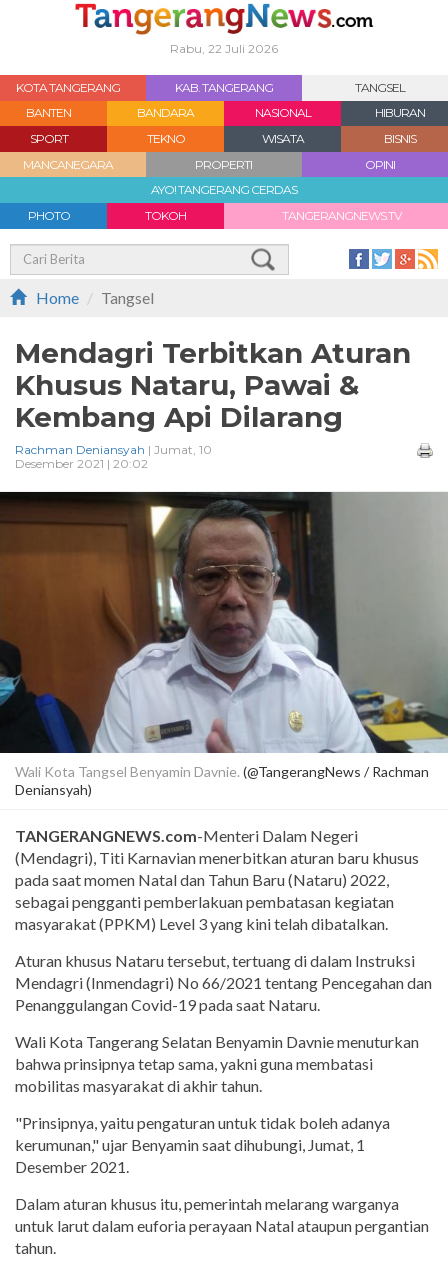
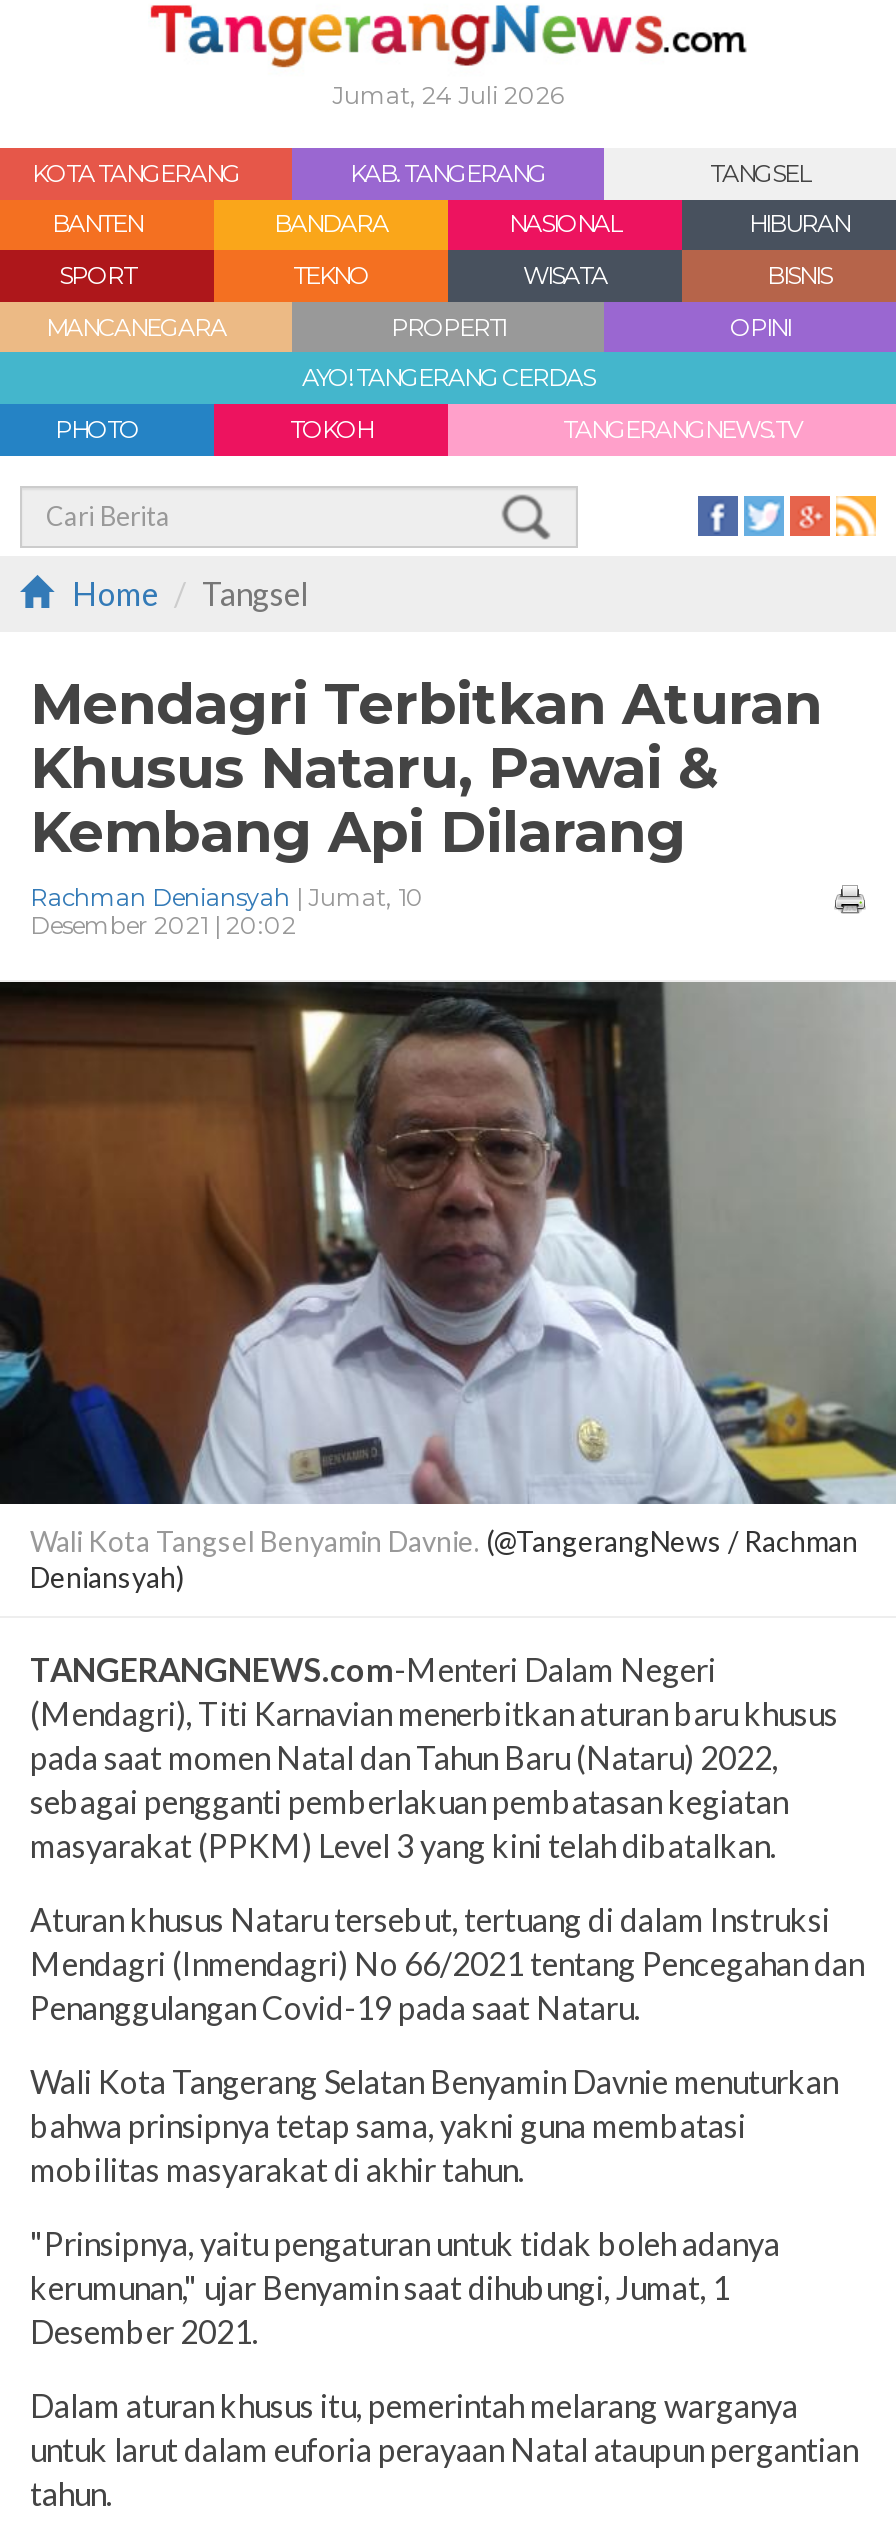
- Rabu, 22 Juli 2026
+ Jumat, 24 Juli 2026
